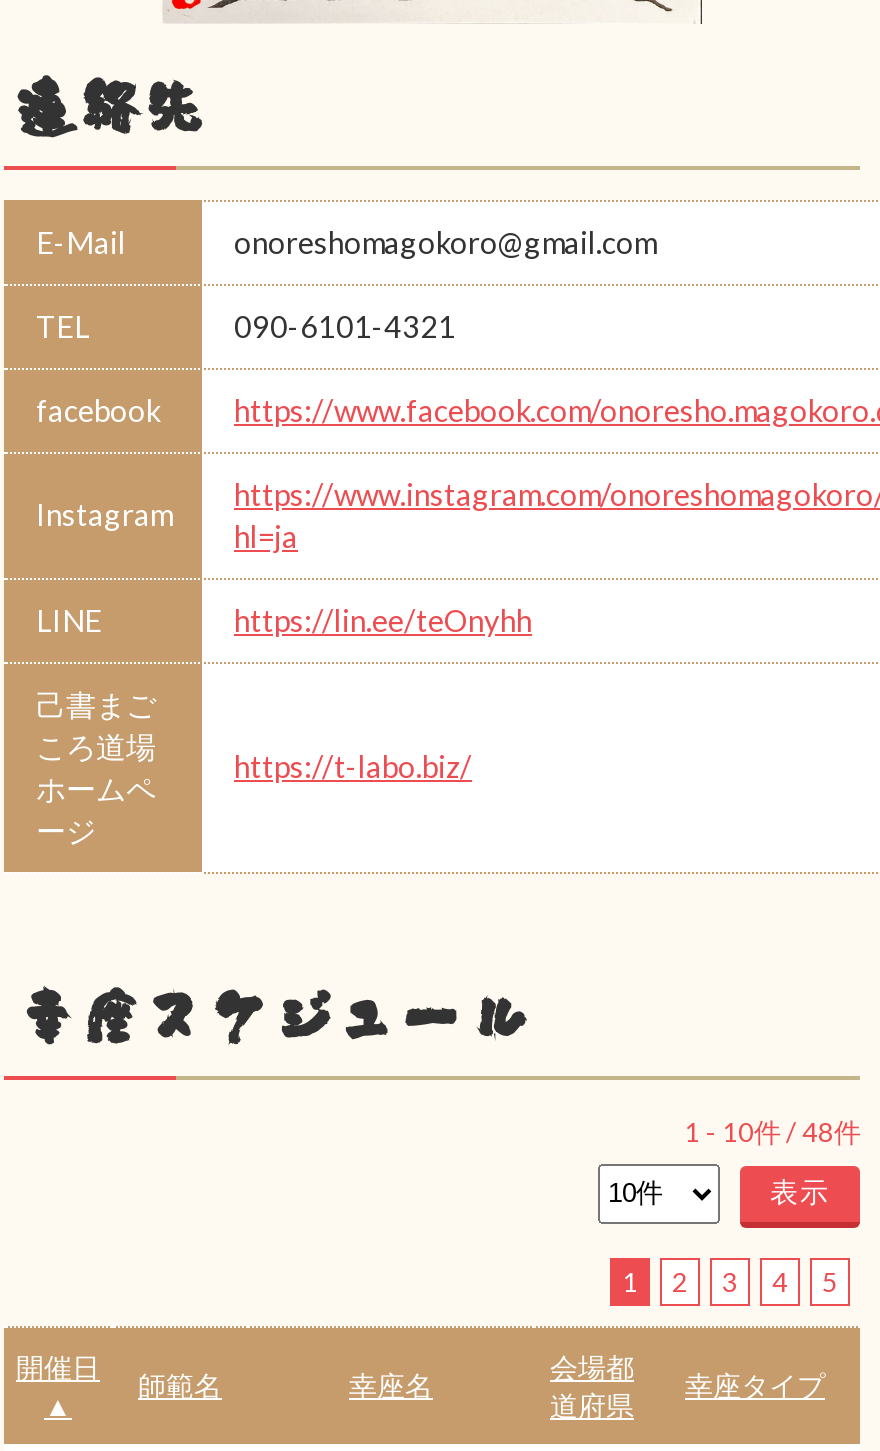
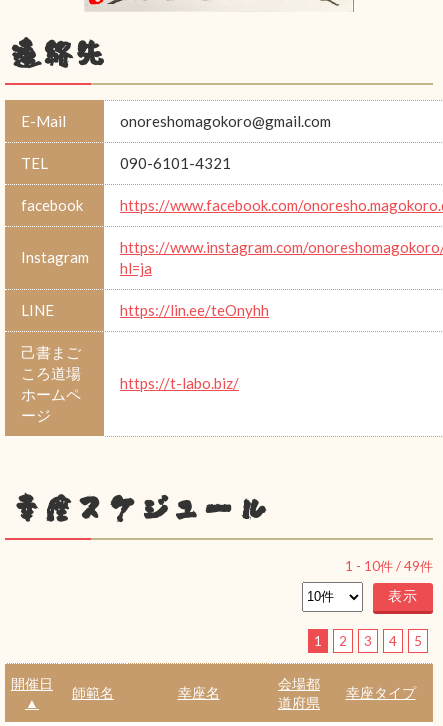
- 1 - 10件 / 48件
+ 1 - 10件 / 49件
